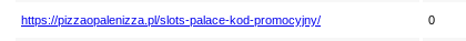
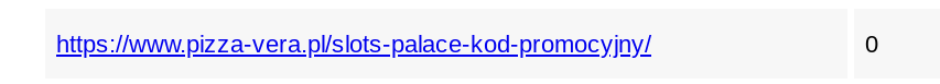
- https://pizzaopalenizza.pl/slots-palace-kod-promocyjny/
+ https://www.pizza-vera.pl/slots-palace-kod-promocyjny/
